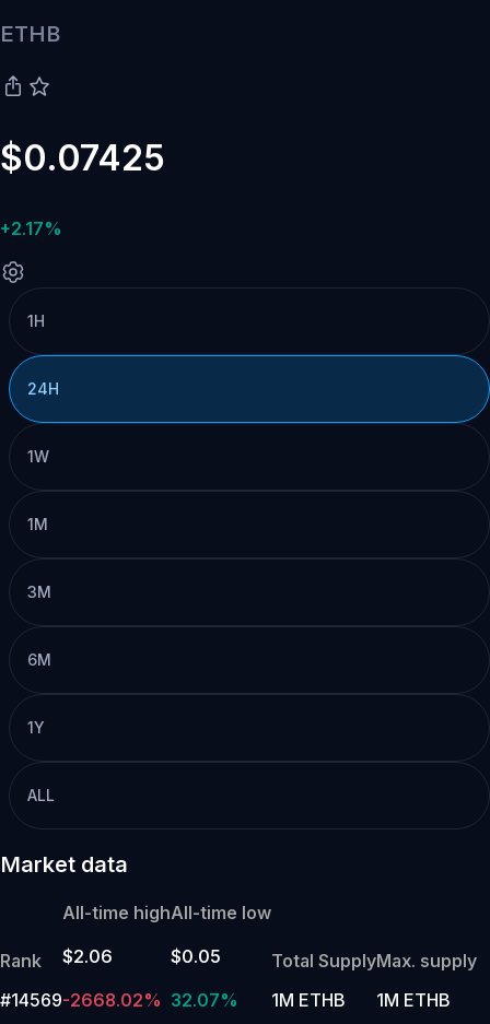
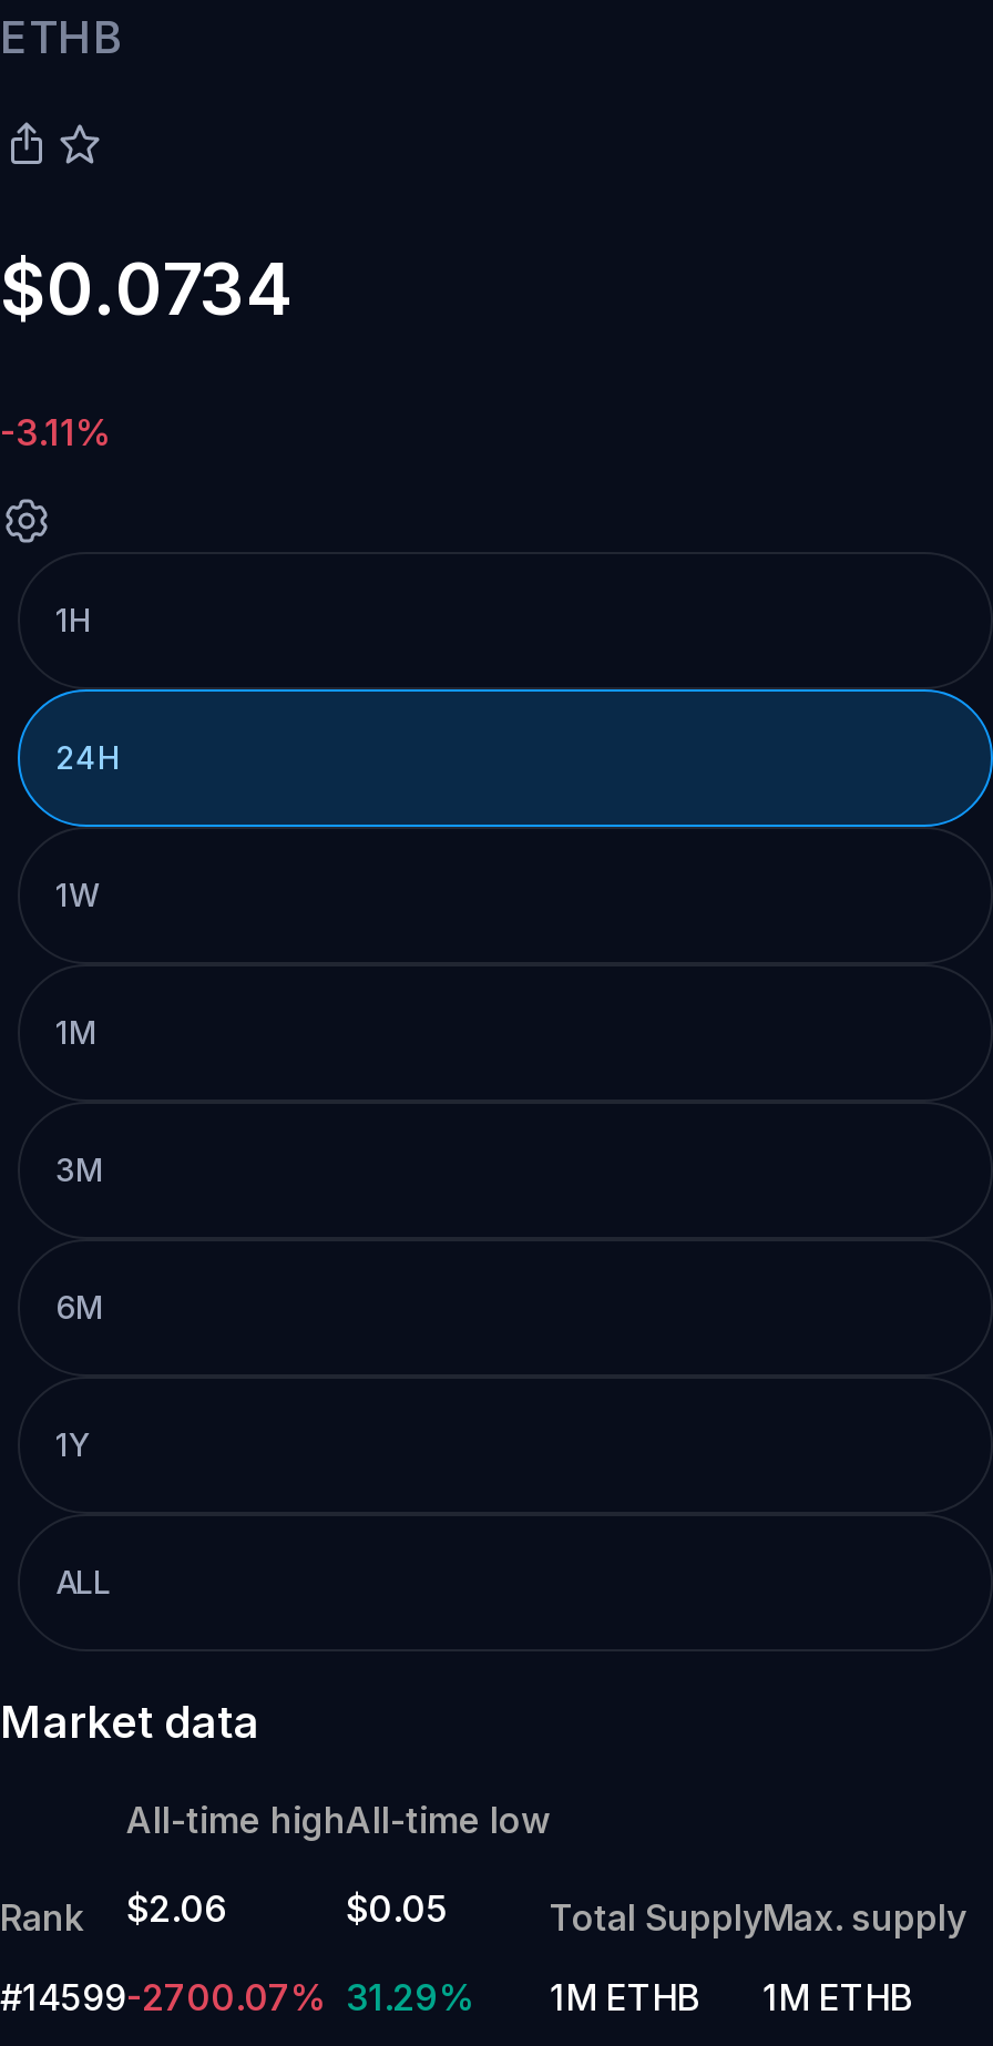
- $0.07425
+ $0.0734

- +2.17%
+ -3.11%

- #14569
+ #14599

- -2668.02%
+ -2700.07%

- 32.07%
+ 31.29%
